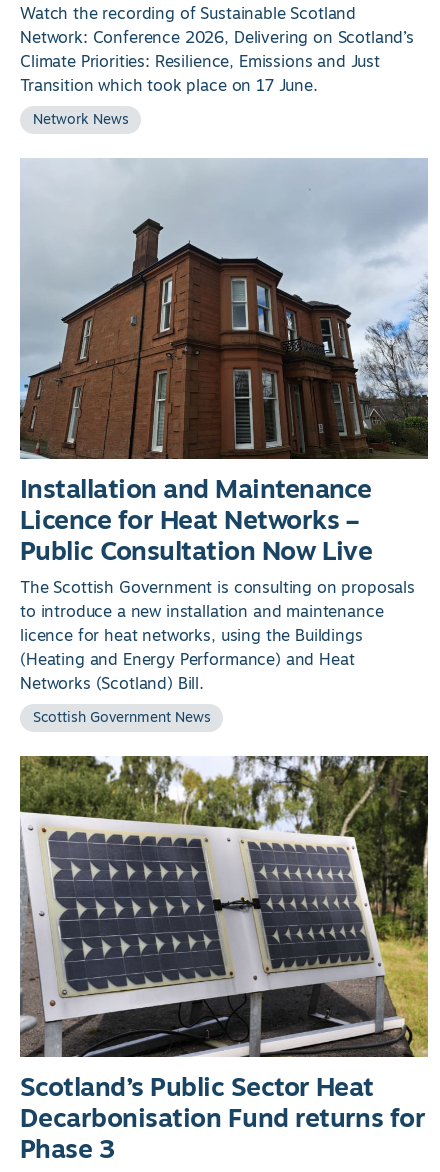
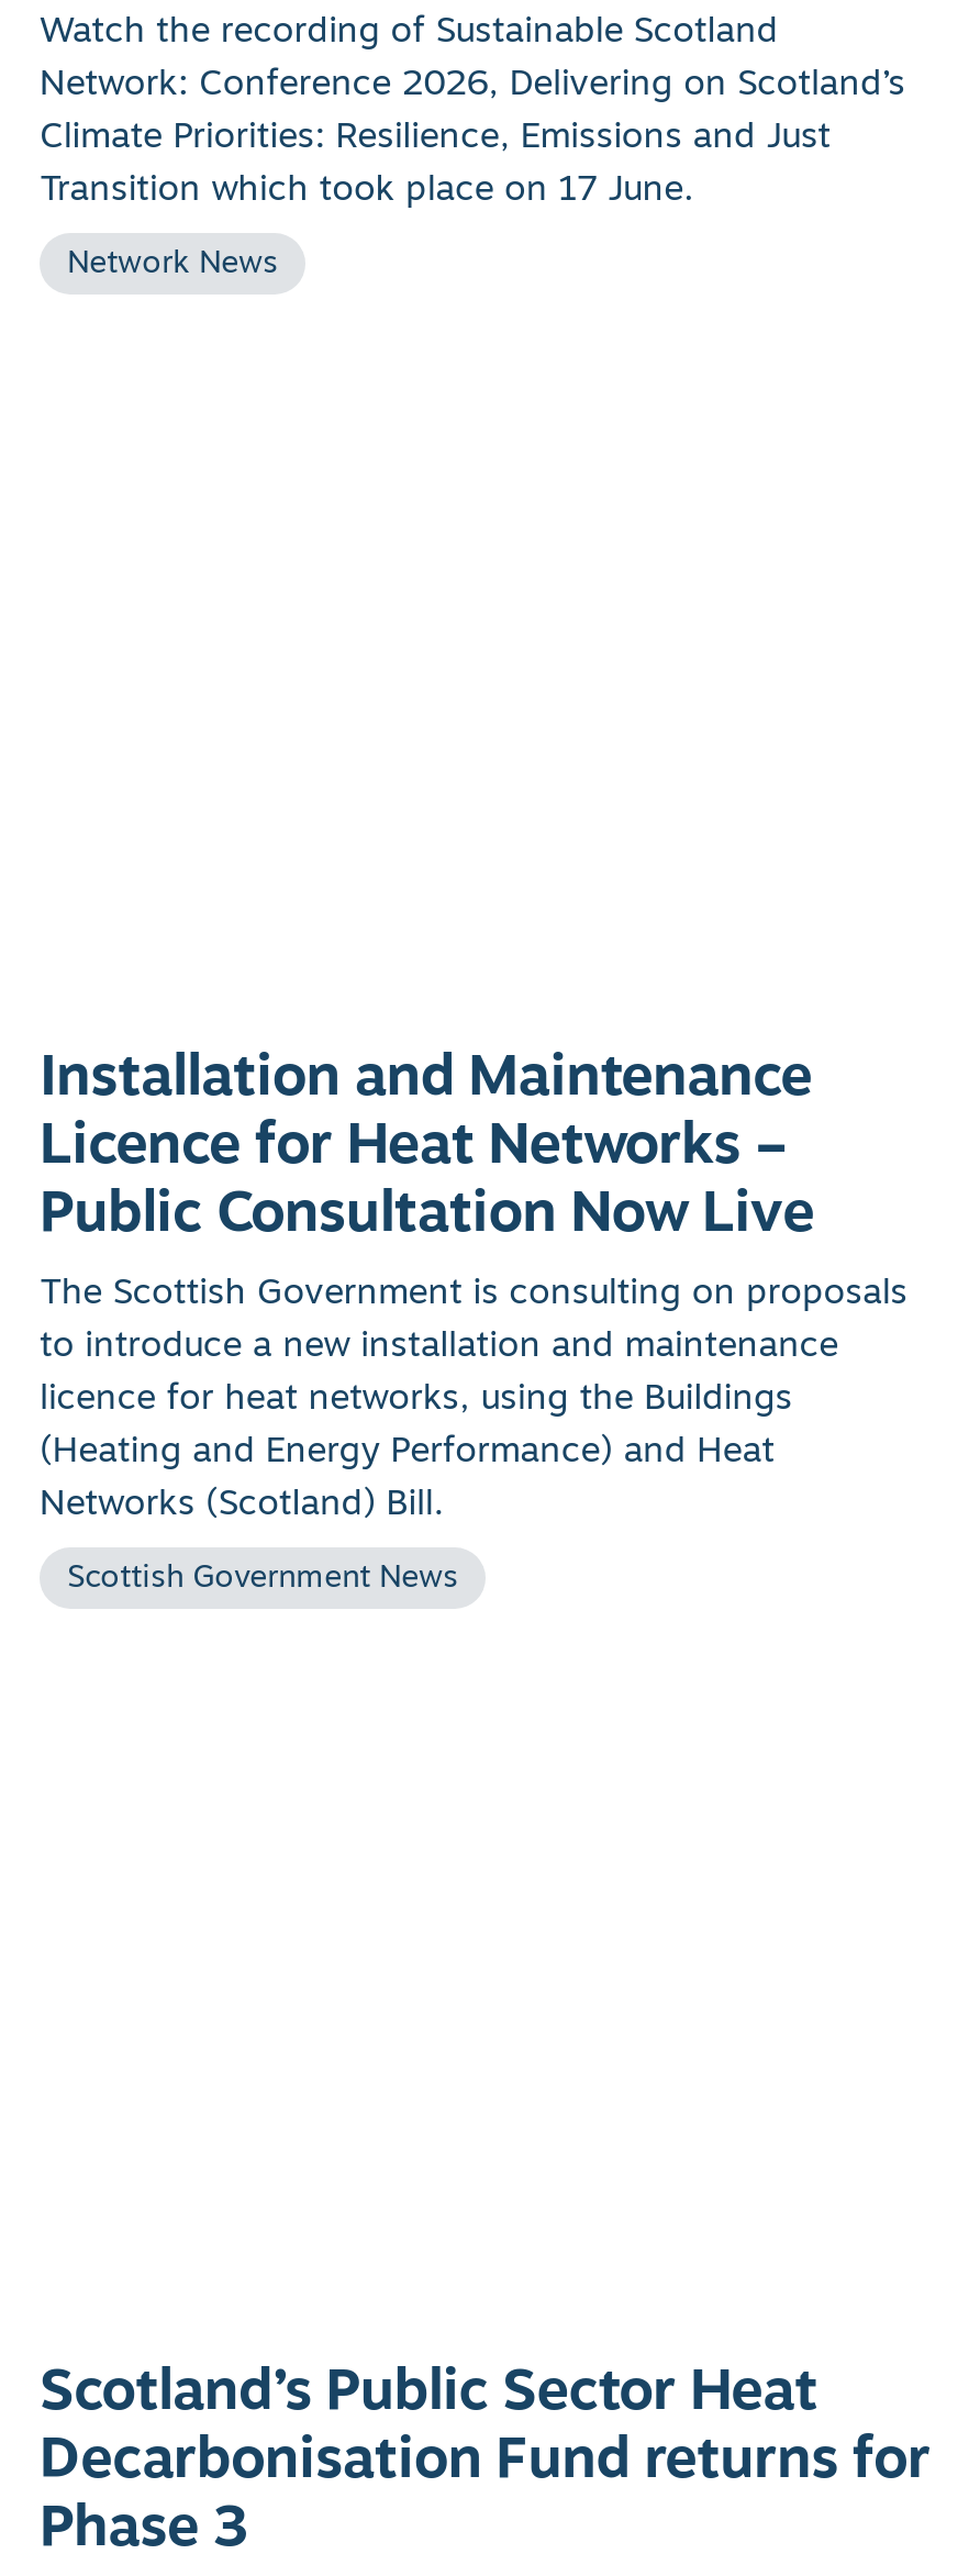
- [image]

- [image]
